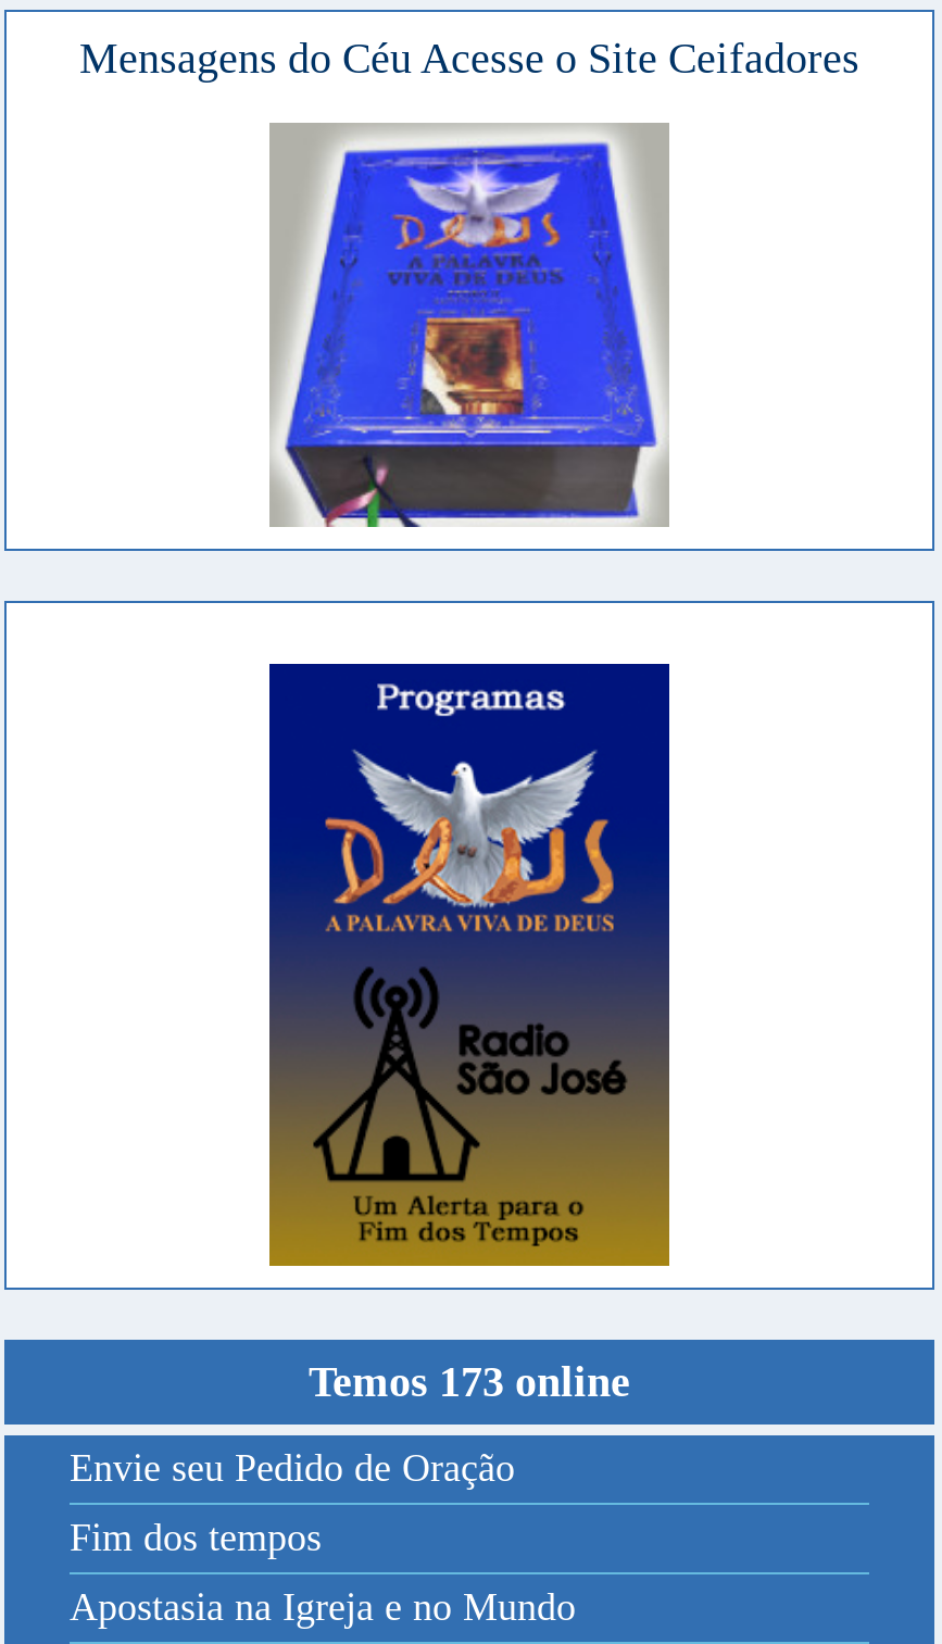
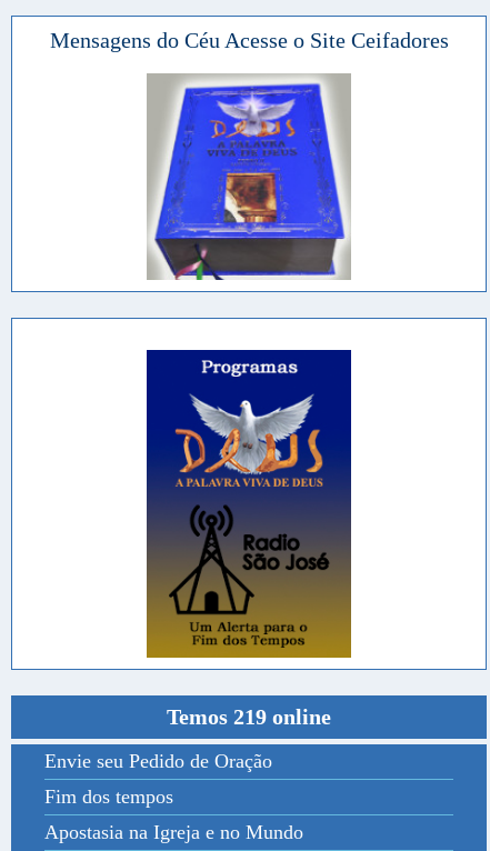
- Temos 173 online
+ Temos 219 online
